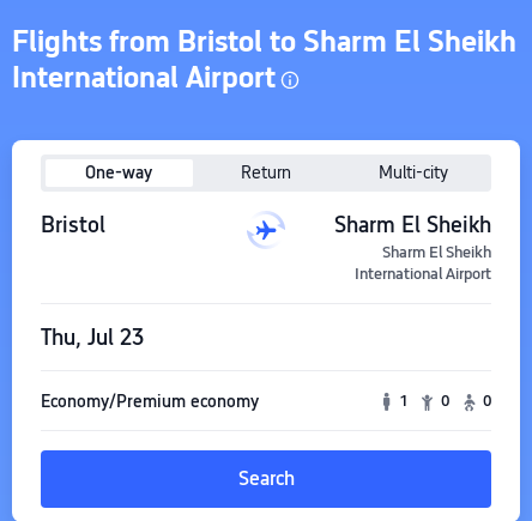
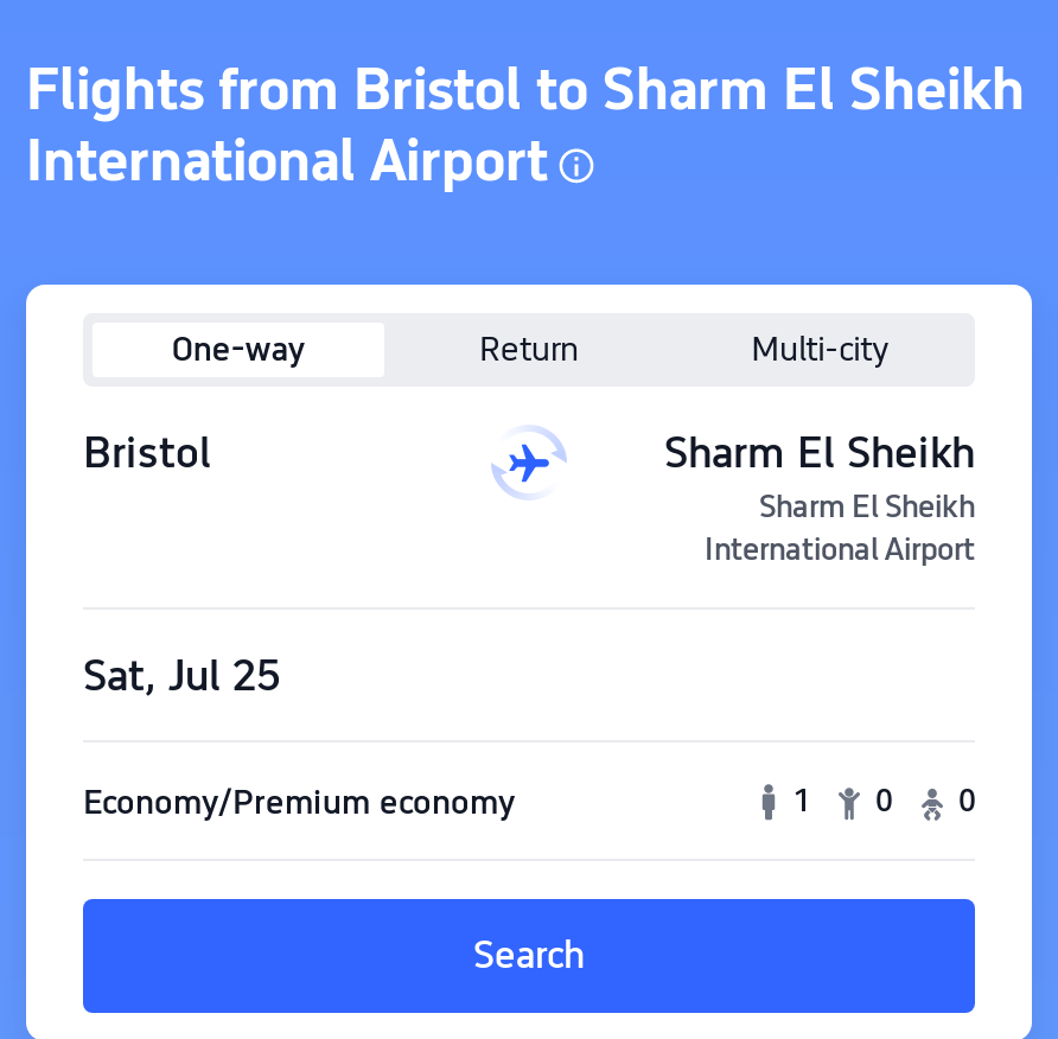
- Thu, Jul 23
+ Sat, Jul 25
